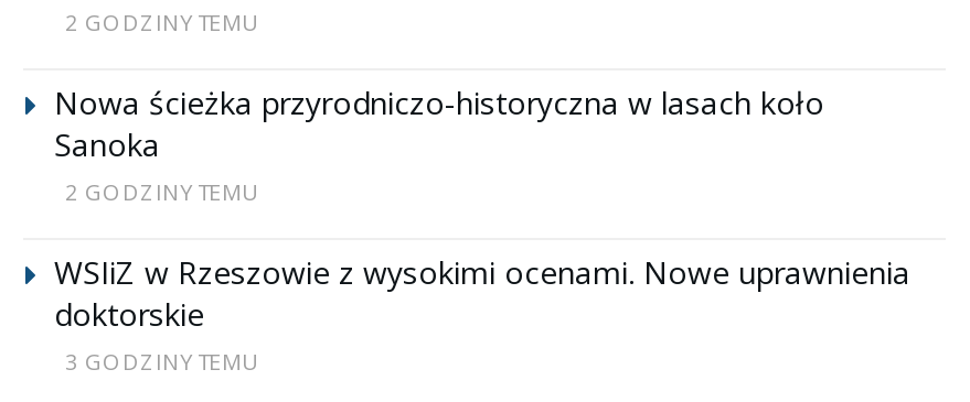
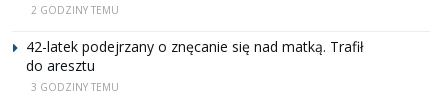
- Nowa ścieżka przyrodniczo-historyczna w lasach koło
- Sanoka
- 2 GODZINY TEMU
- WSIiZ w Rzeszowie z wysokimi ocenami. Nowe uprawnienia
- doktorskie
+ 42-latek podejrzany o znęcanie się nad matką. Trafił
+ do aresztu
